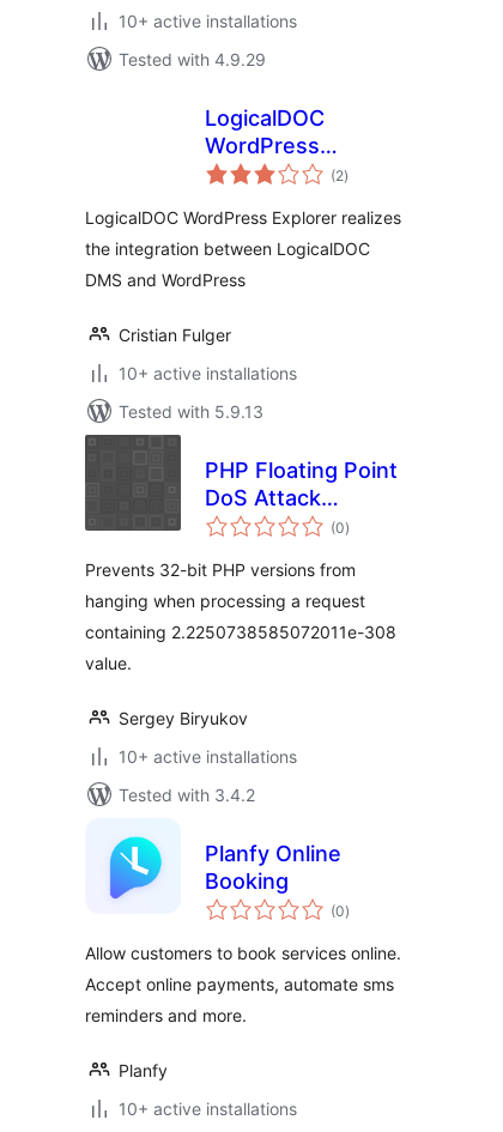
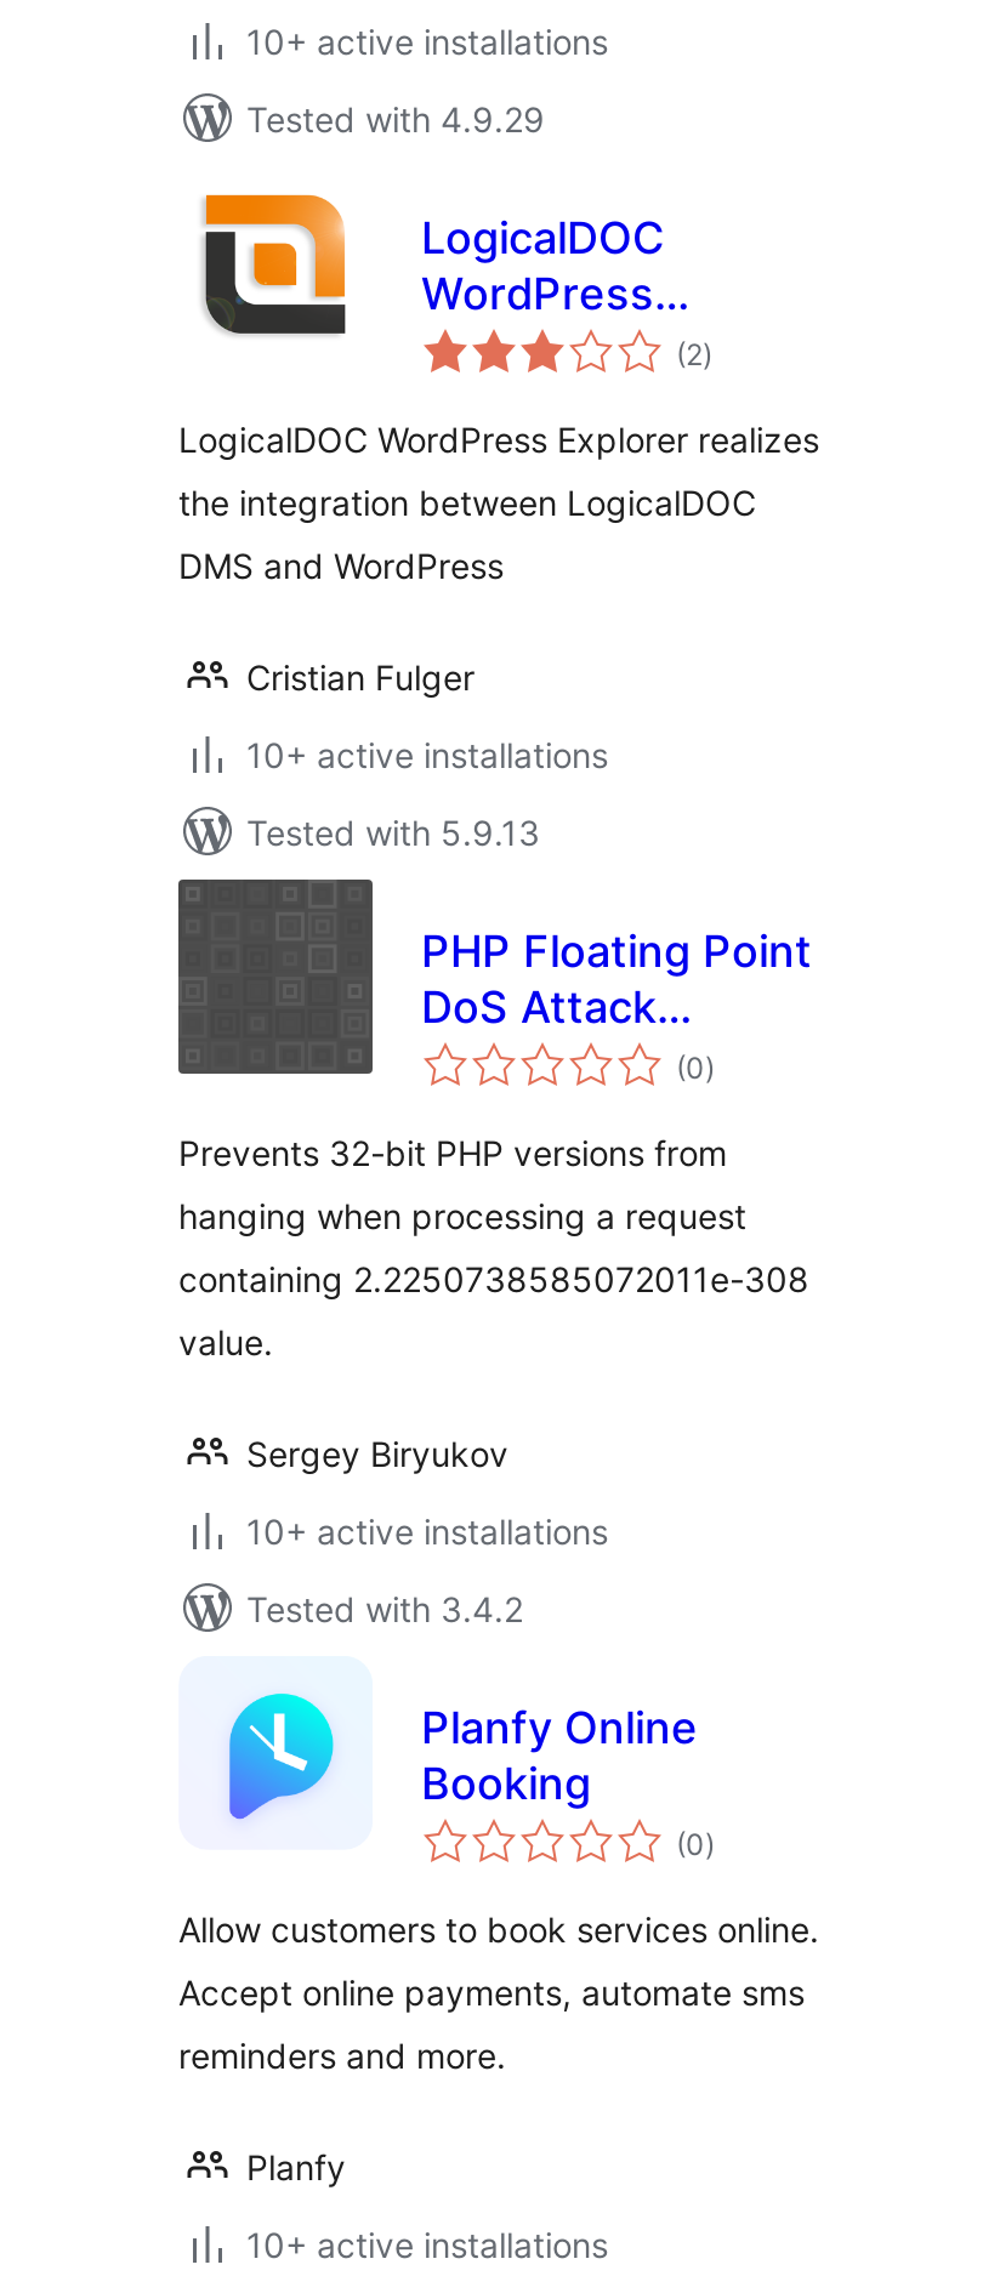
+ [image]
